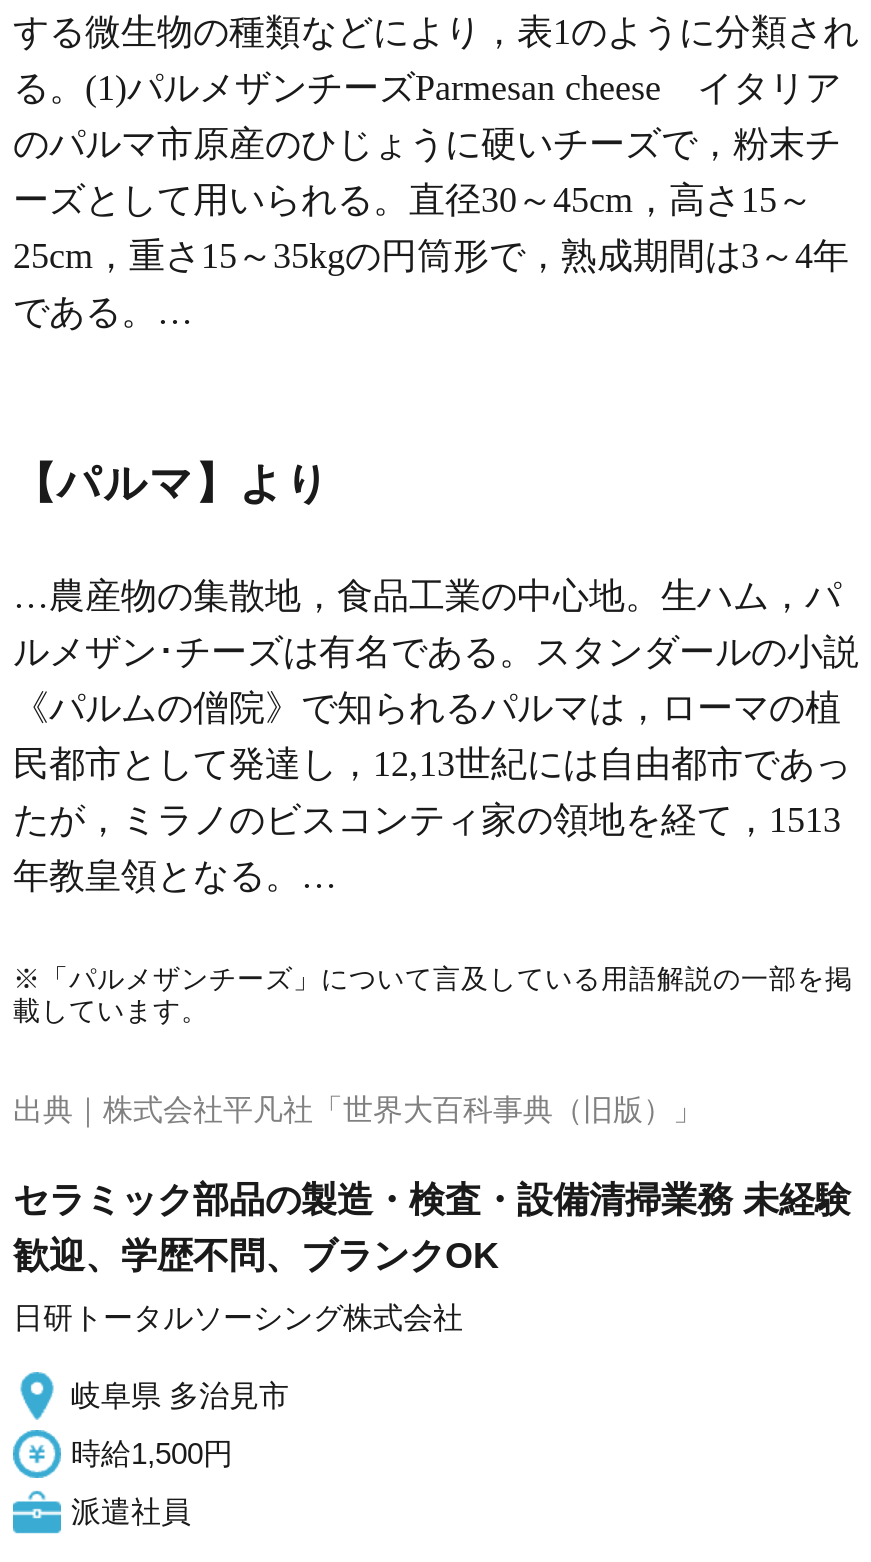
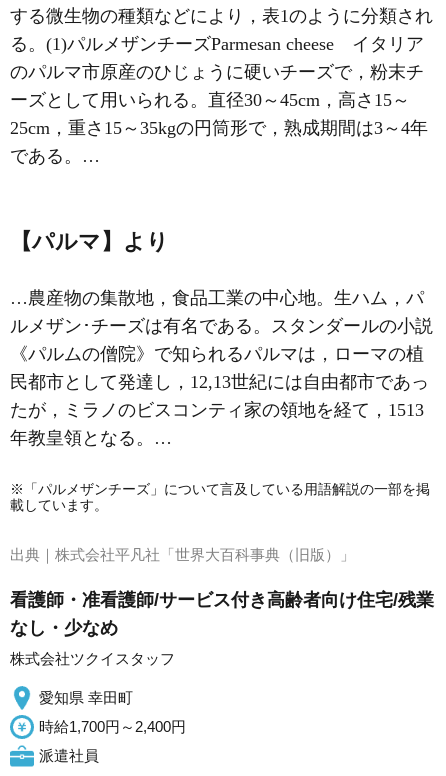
- セラミック部品の製造・検査・設備清掃業務 未経験
- 歓迎、学歴不問、ブランクOK
+ 看護師・准看護師/サービス付き高齢者向け住宅/残業
+ なし・少なめ

- 日研トータルソーシング株式会社
+ 株式会社ツクイスタッフ

- 岐阜県 多治見市
+ 愛知県 幸田町

- 時給1,500円
+ 時給1,700円～2,400円
